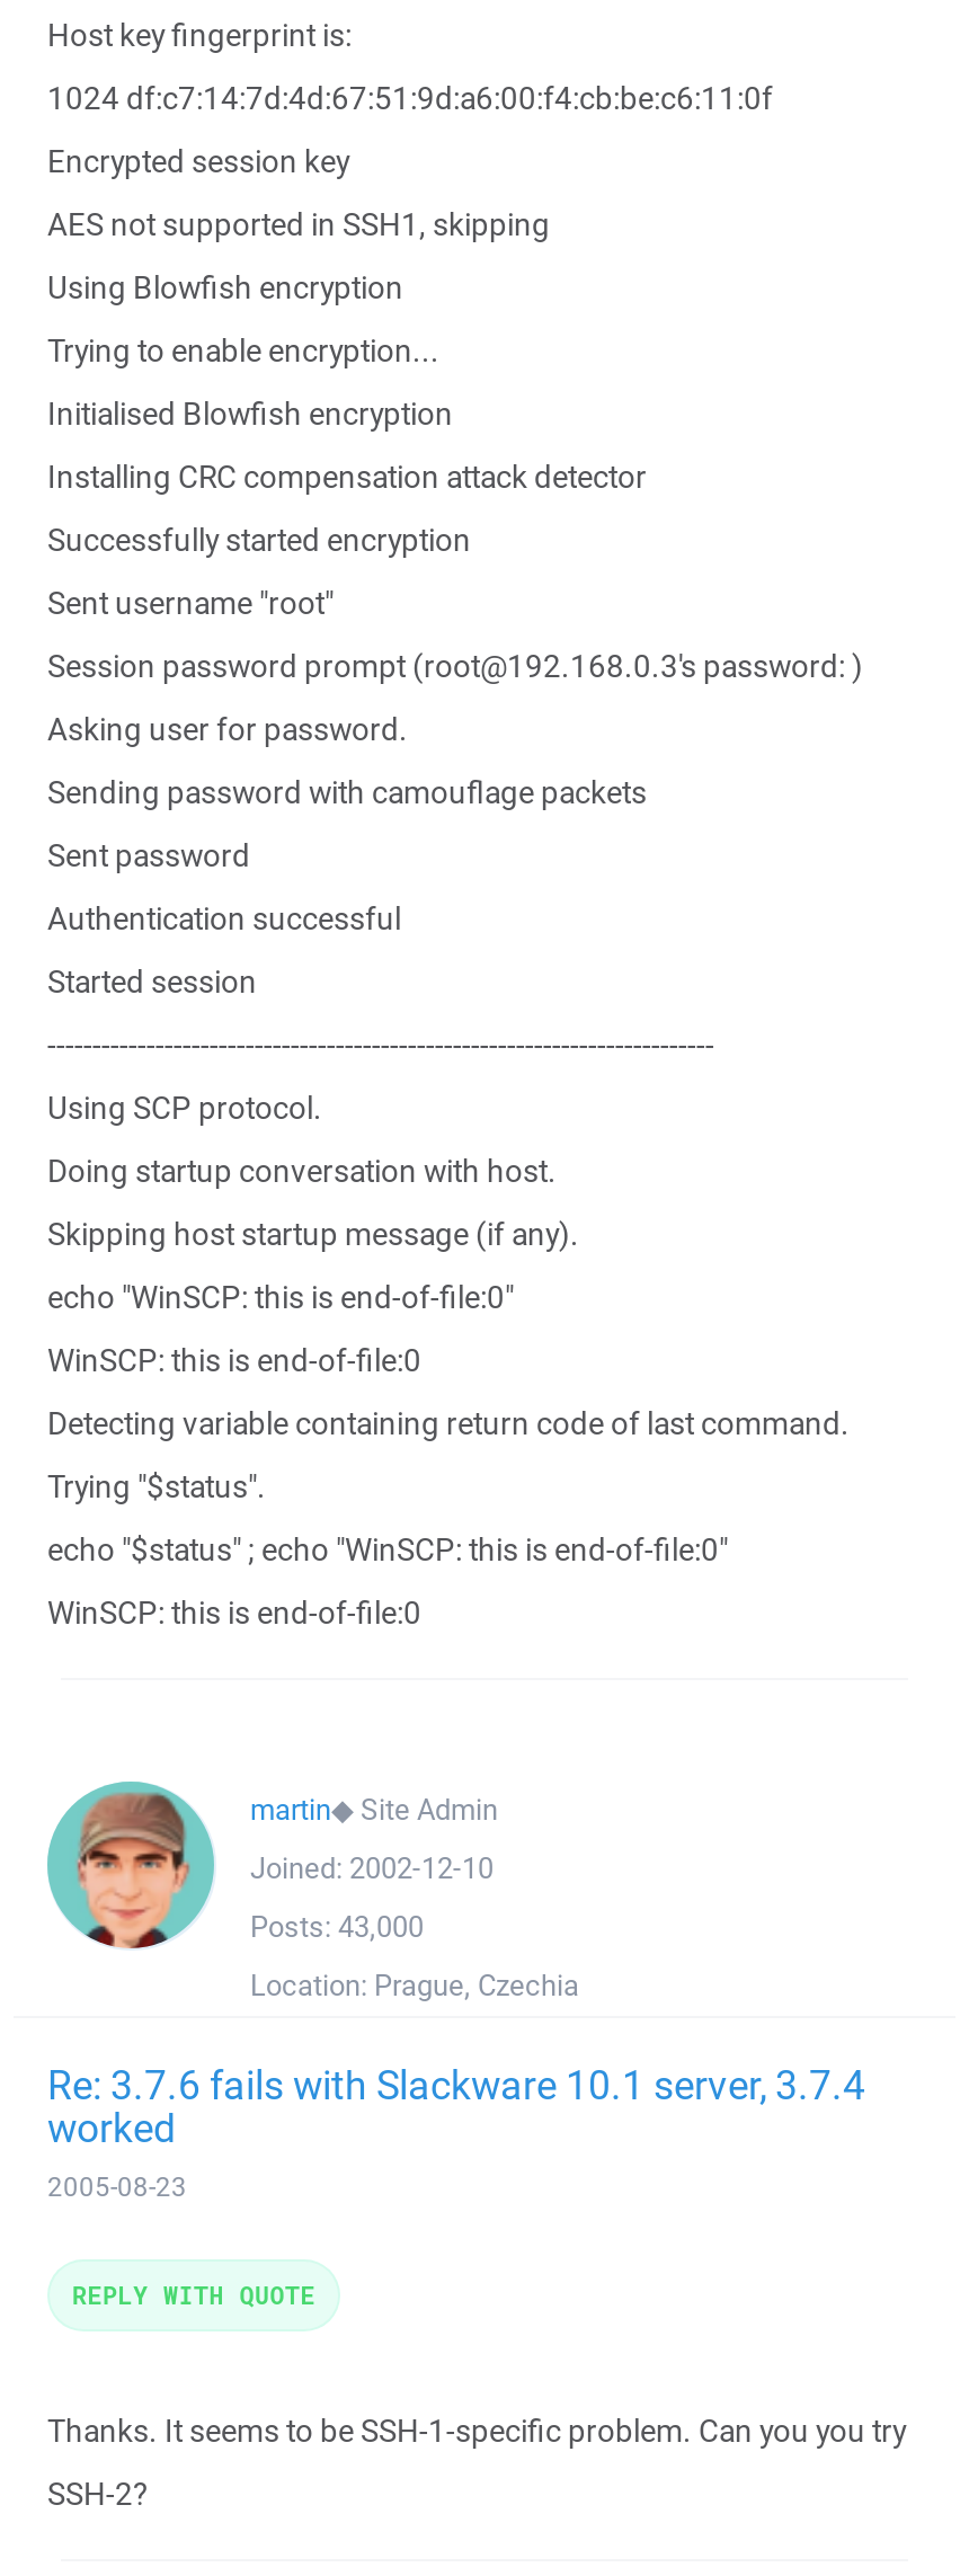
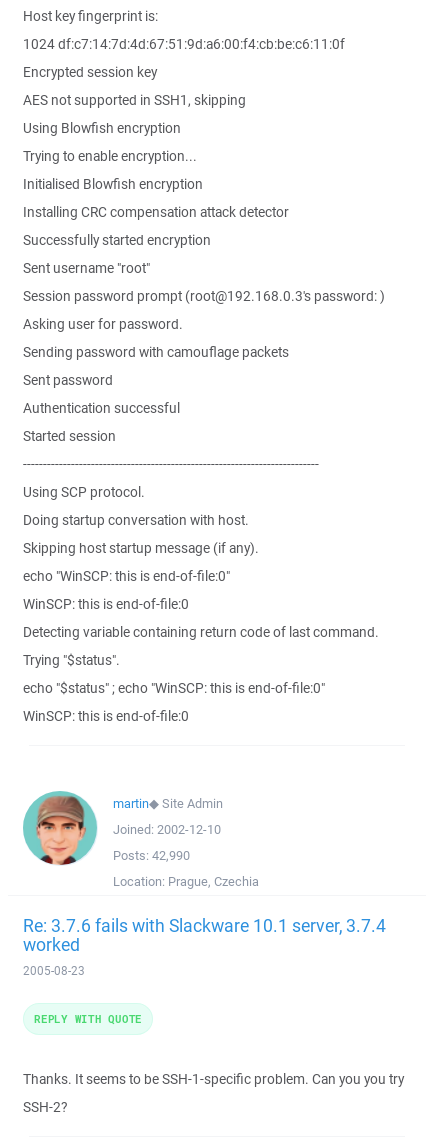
- Posts: 43,000
+ Posts: 42,990
